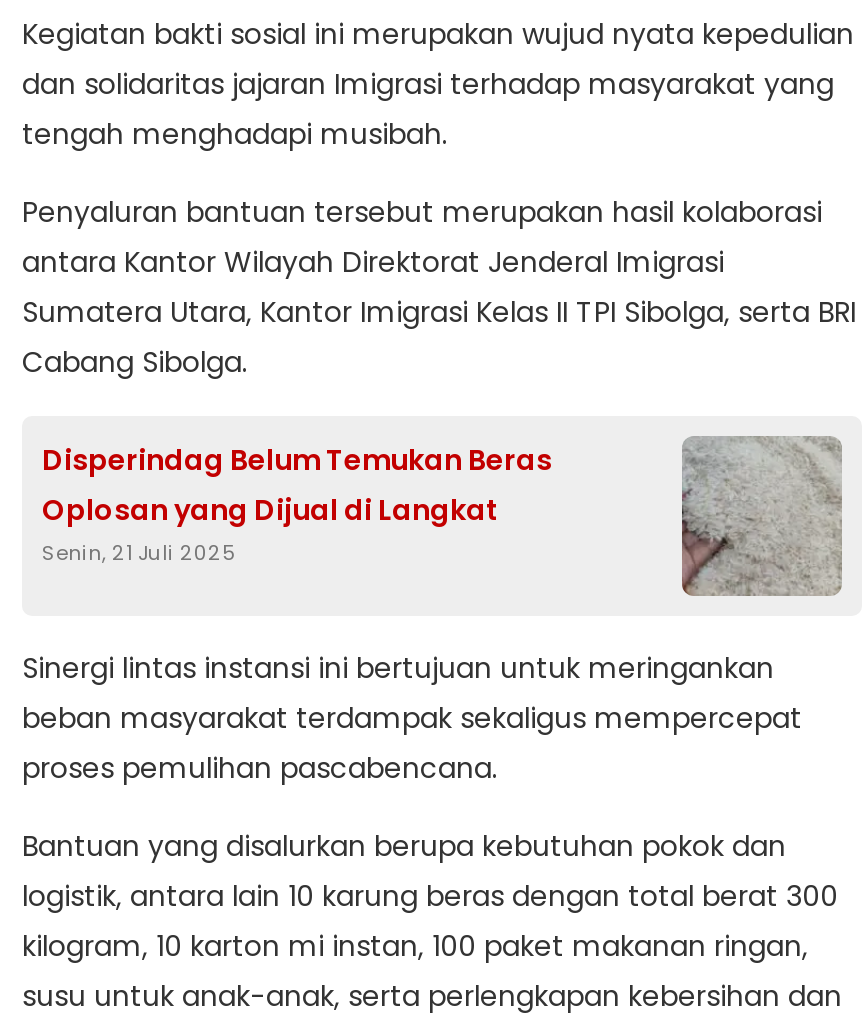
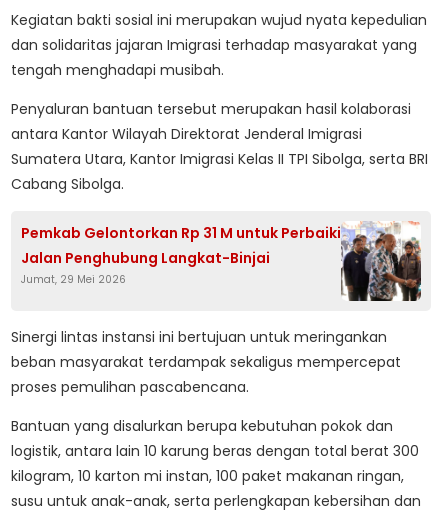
- Disperindag Belum Temukan Beras
- Oplosan yang Dijual di Langkat
- Senin, 21 Juli 2025
+ Pemkab Gelontorkan Rp 31 M untuk Perbaiki
+ Jalan Penghubung Langkat-Binjai
+ Jumat, 29 Mei 2026

- [image]
+ [image]
